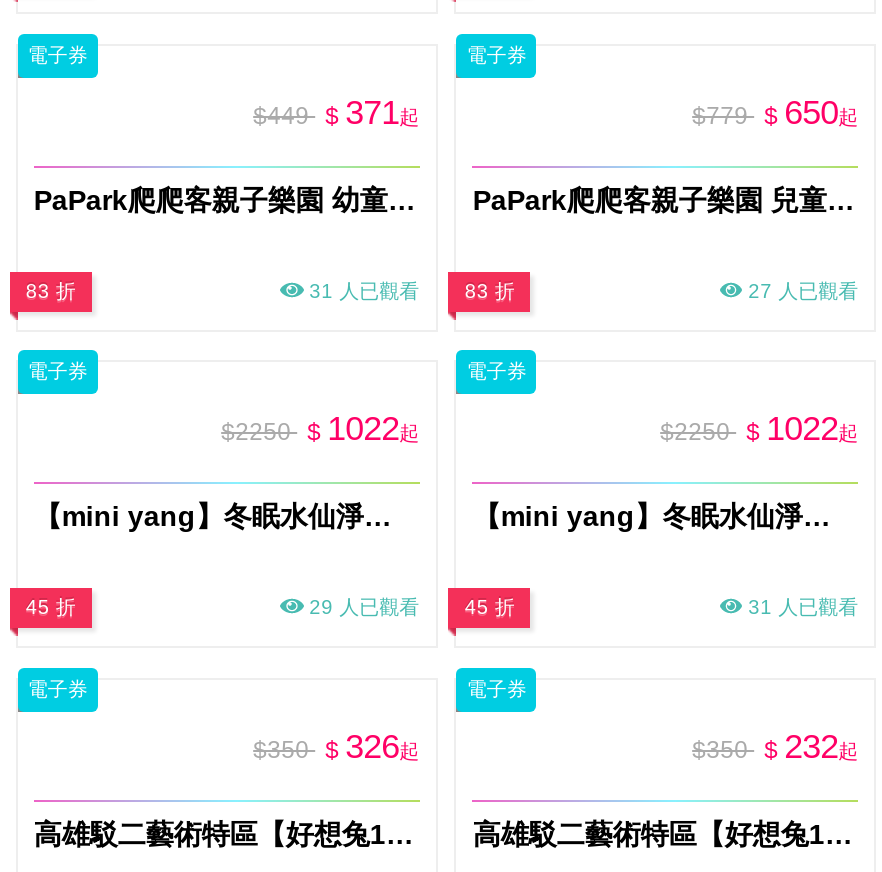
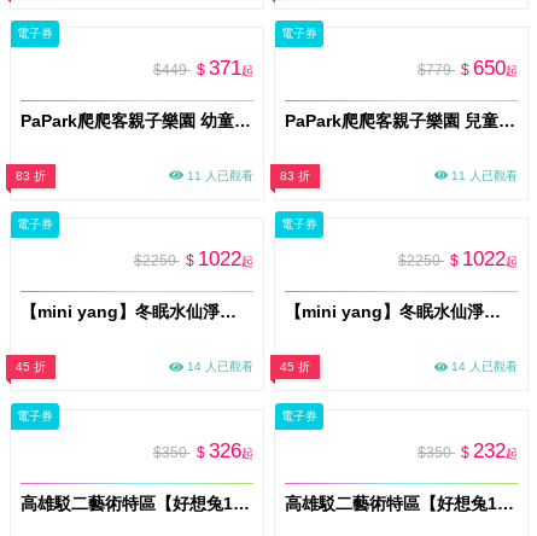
- 31 人已觀看
+ 11 人已觀看

- 27 人已觀看
+ 11 人已觀看

- 29 人已觀看
+ 14 人已觀看

- 31 人已觀看
+ 14 人已觀看
